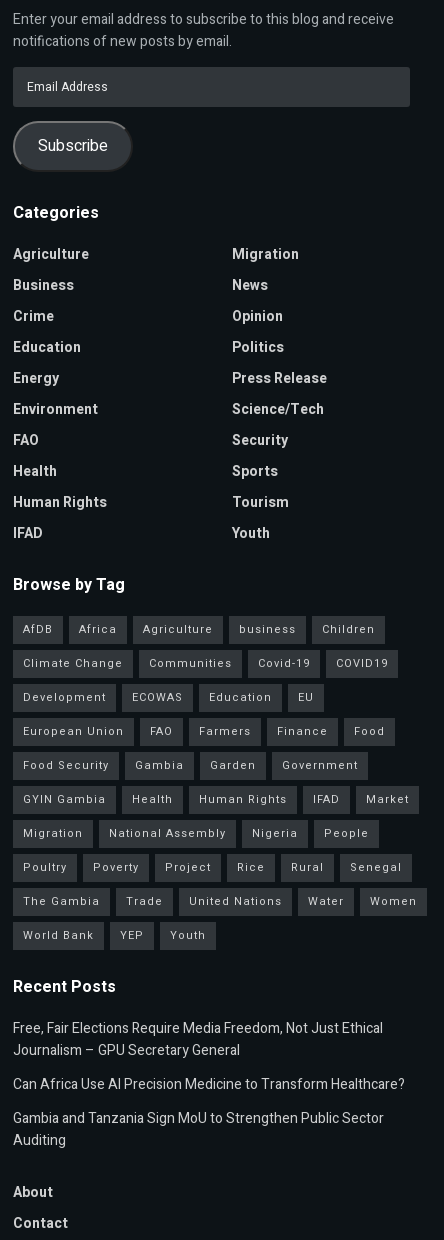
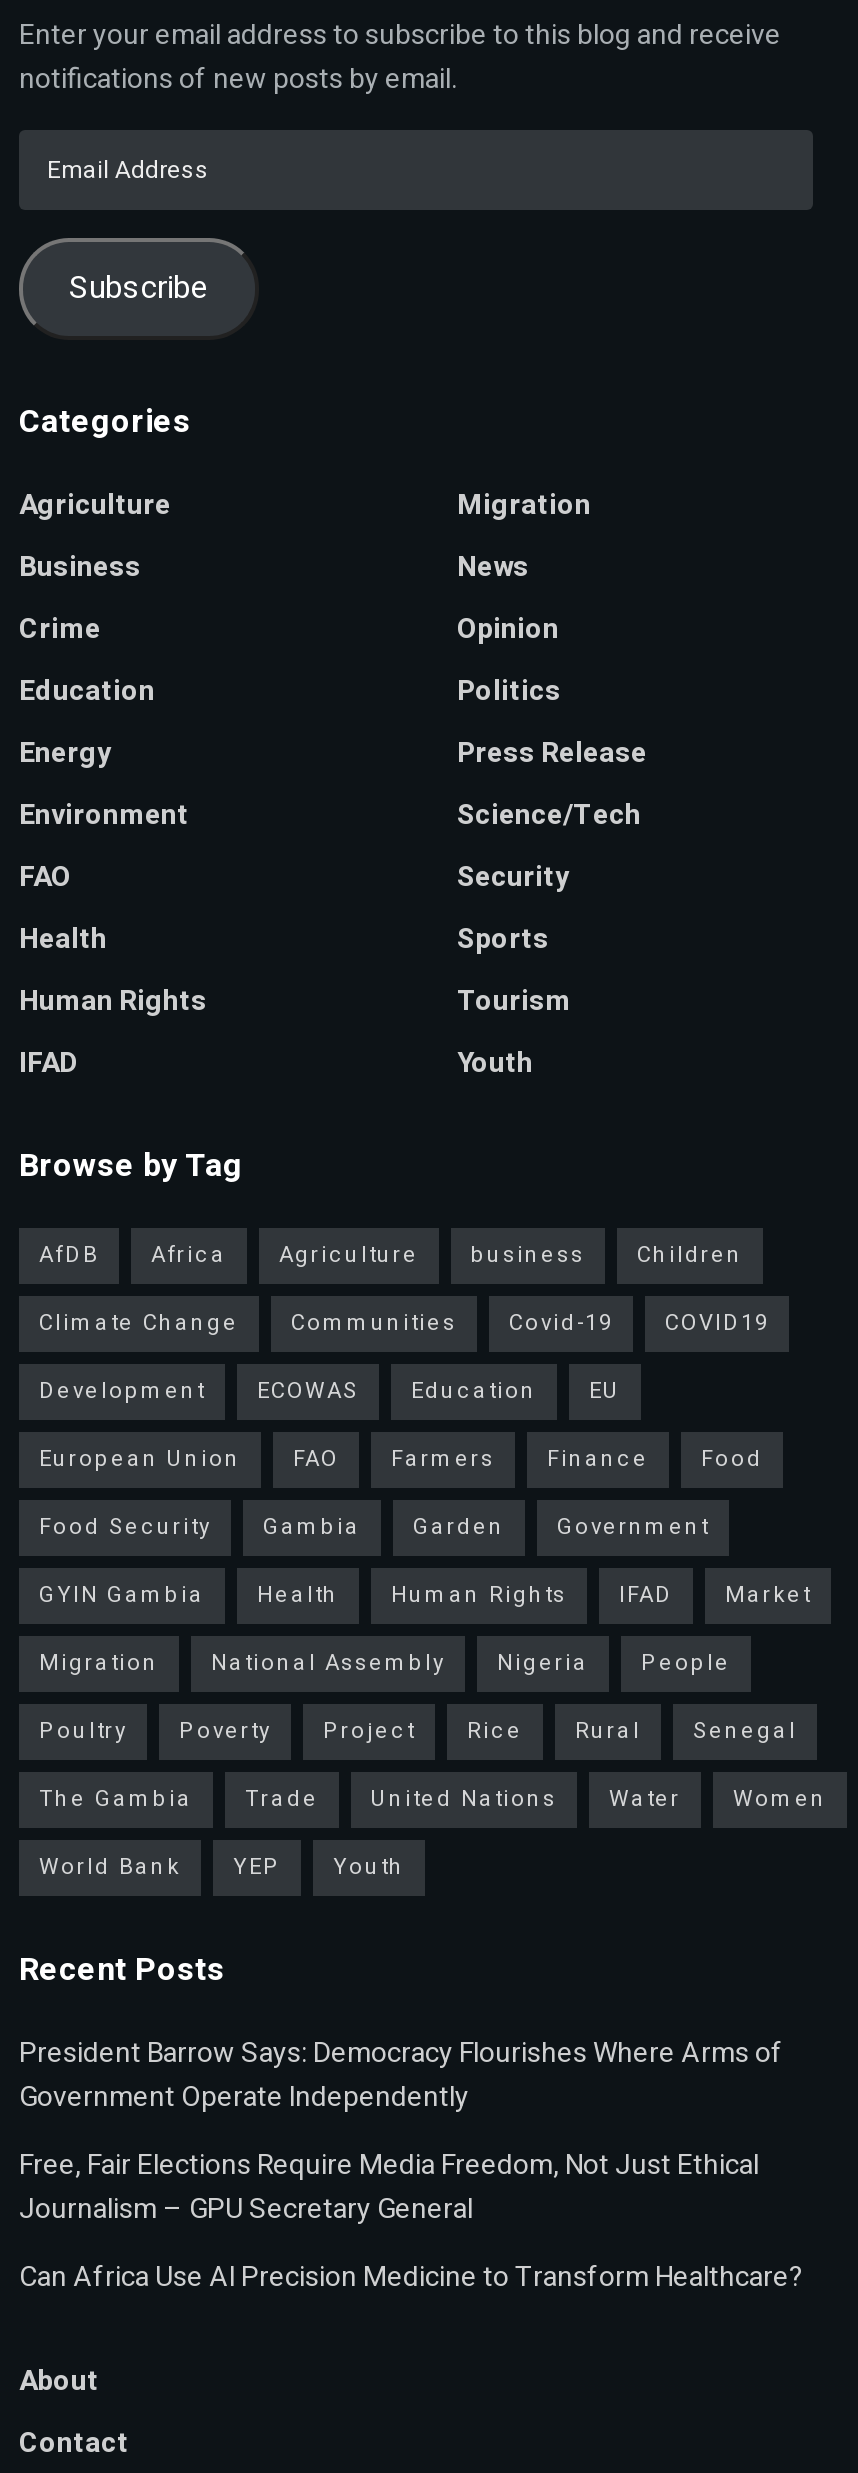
+ President Barrow Says: Democracy Flourishes Where Arms of
+ Government Operate Independently

moved down: Free, Fair Elections Require Media Freedom, Not Just Ethical | Journalism – GPU Secretary General | Can Africa Use AI Precision Medicine to Transform Healthcare?

- Gambia and Tanzania Sign MoU to Strengthen Public Sector
- Auditing
